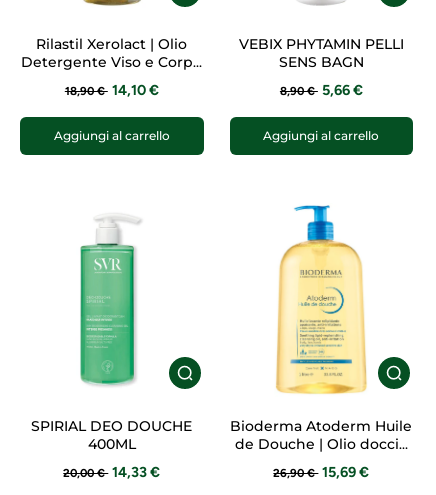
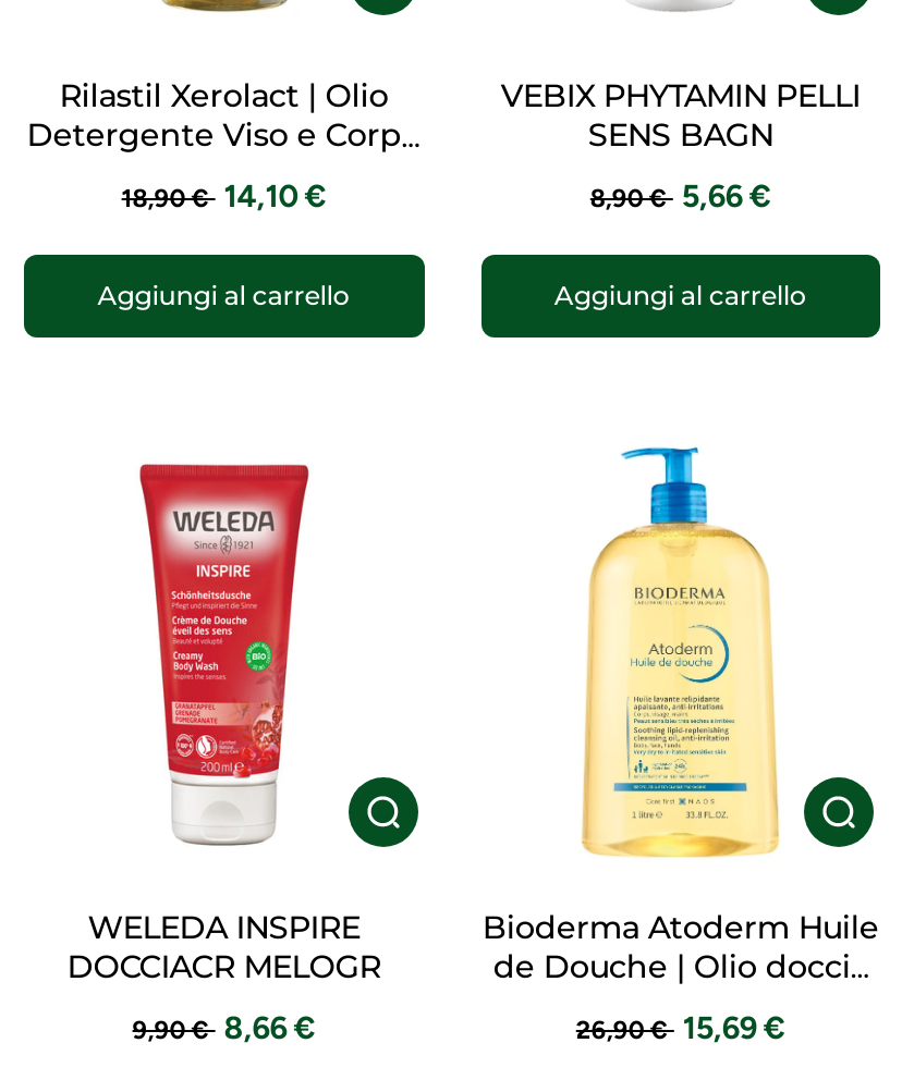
- [image]
- SPIRIAL DEO DOUCHE
- 400ML
+ [image]
+ WELEDA INSPIRE
+ DOCCIACR MELOGR

- 20,00 € 14,33 €
+ 9,90 € 8,66 €
